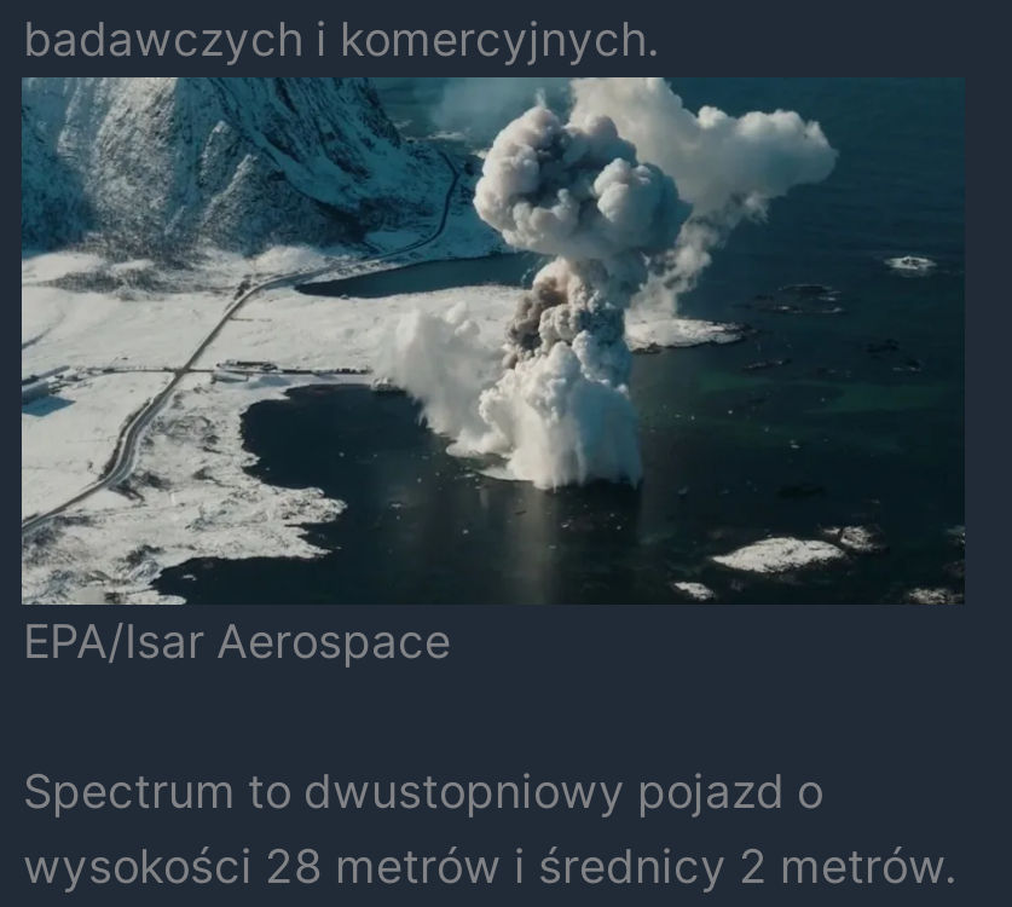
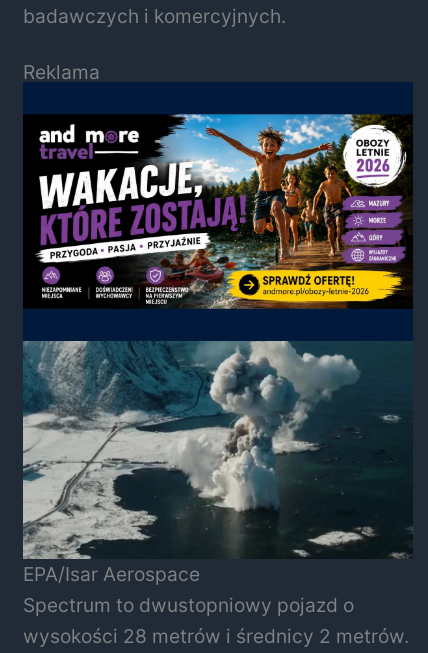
moved down: [image] | EPA/Isar Aerospace

+ [image]

+ Reklama
